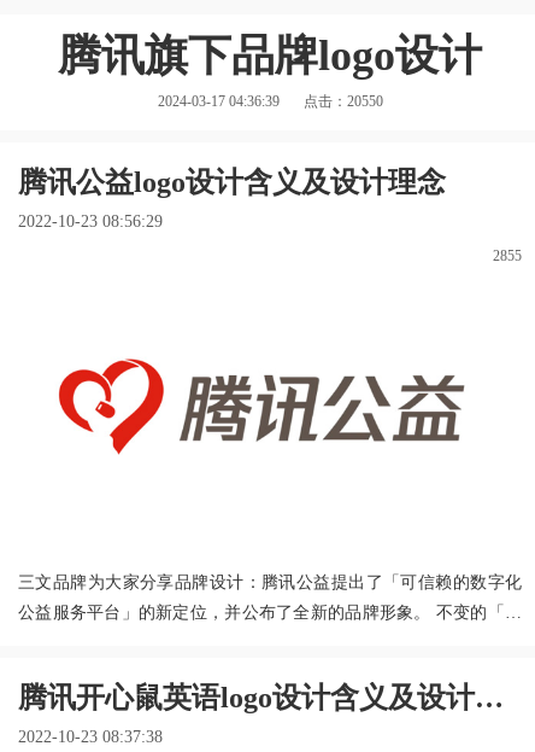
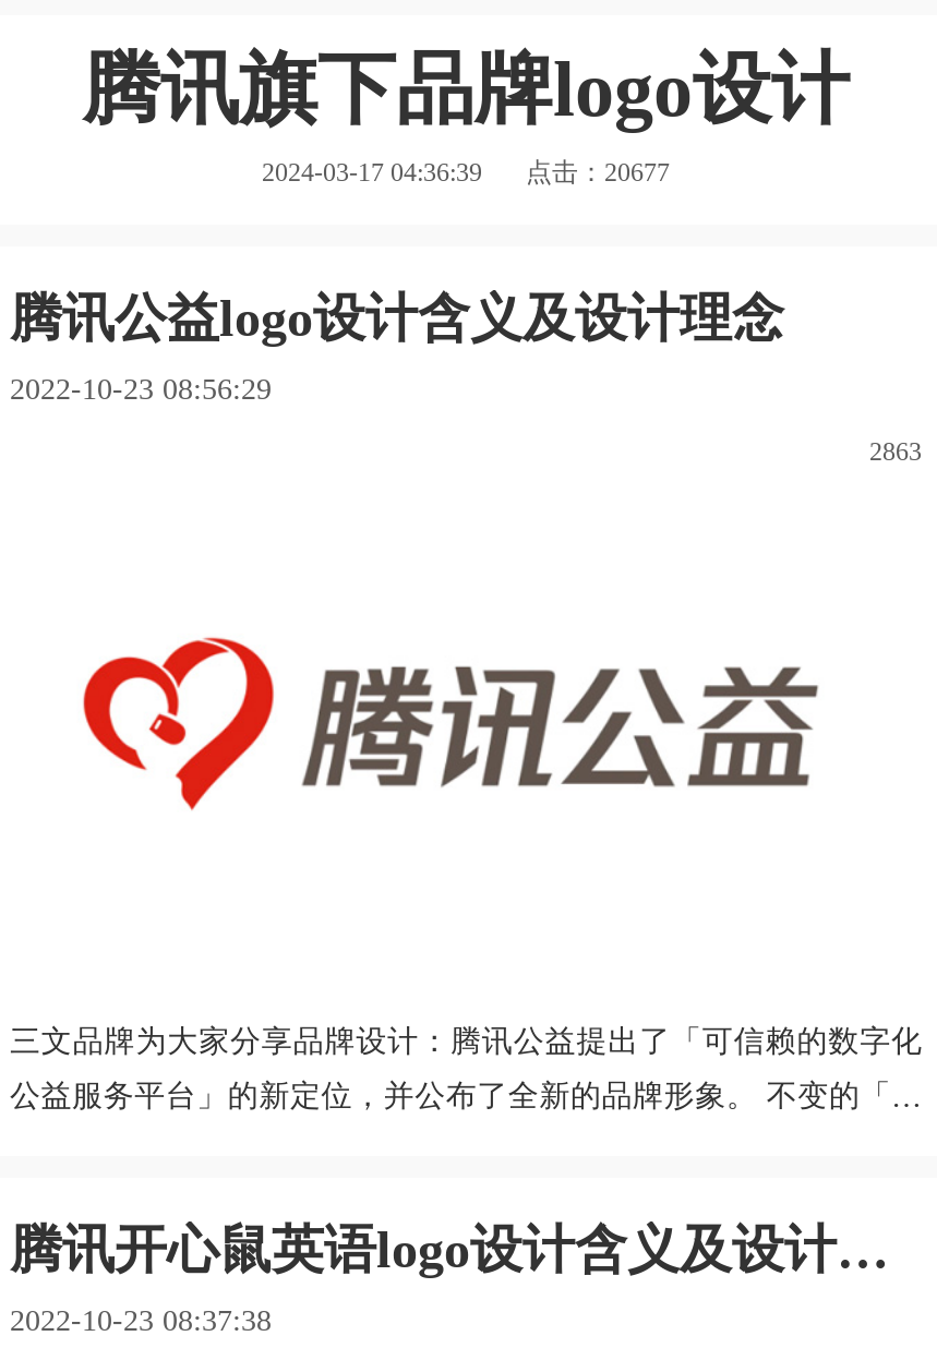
- 2024-03-17 04:36:39 点击：20550
+ 2024-03-17 04:36:39 点击：20677

- 2855
+ 2863
